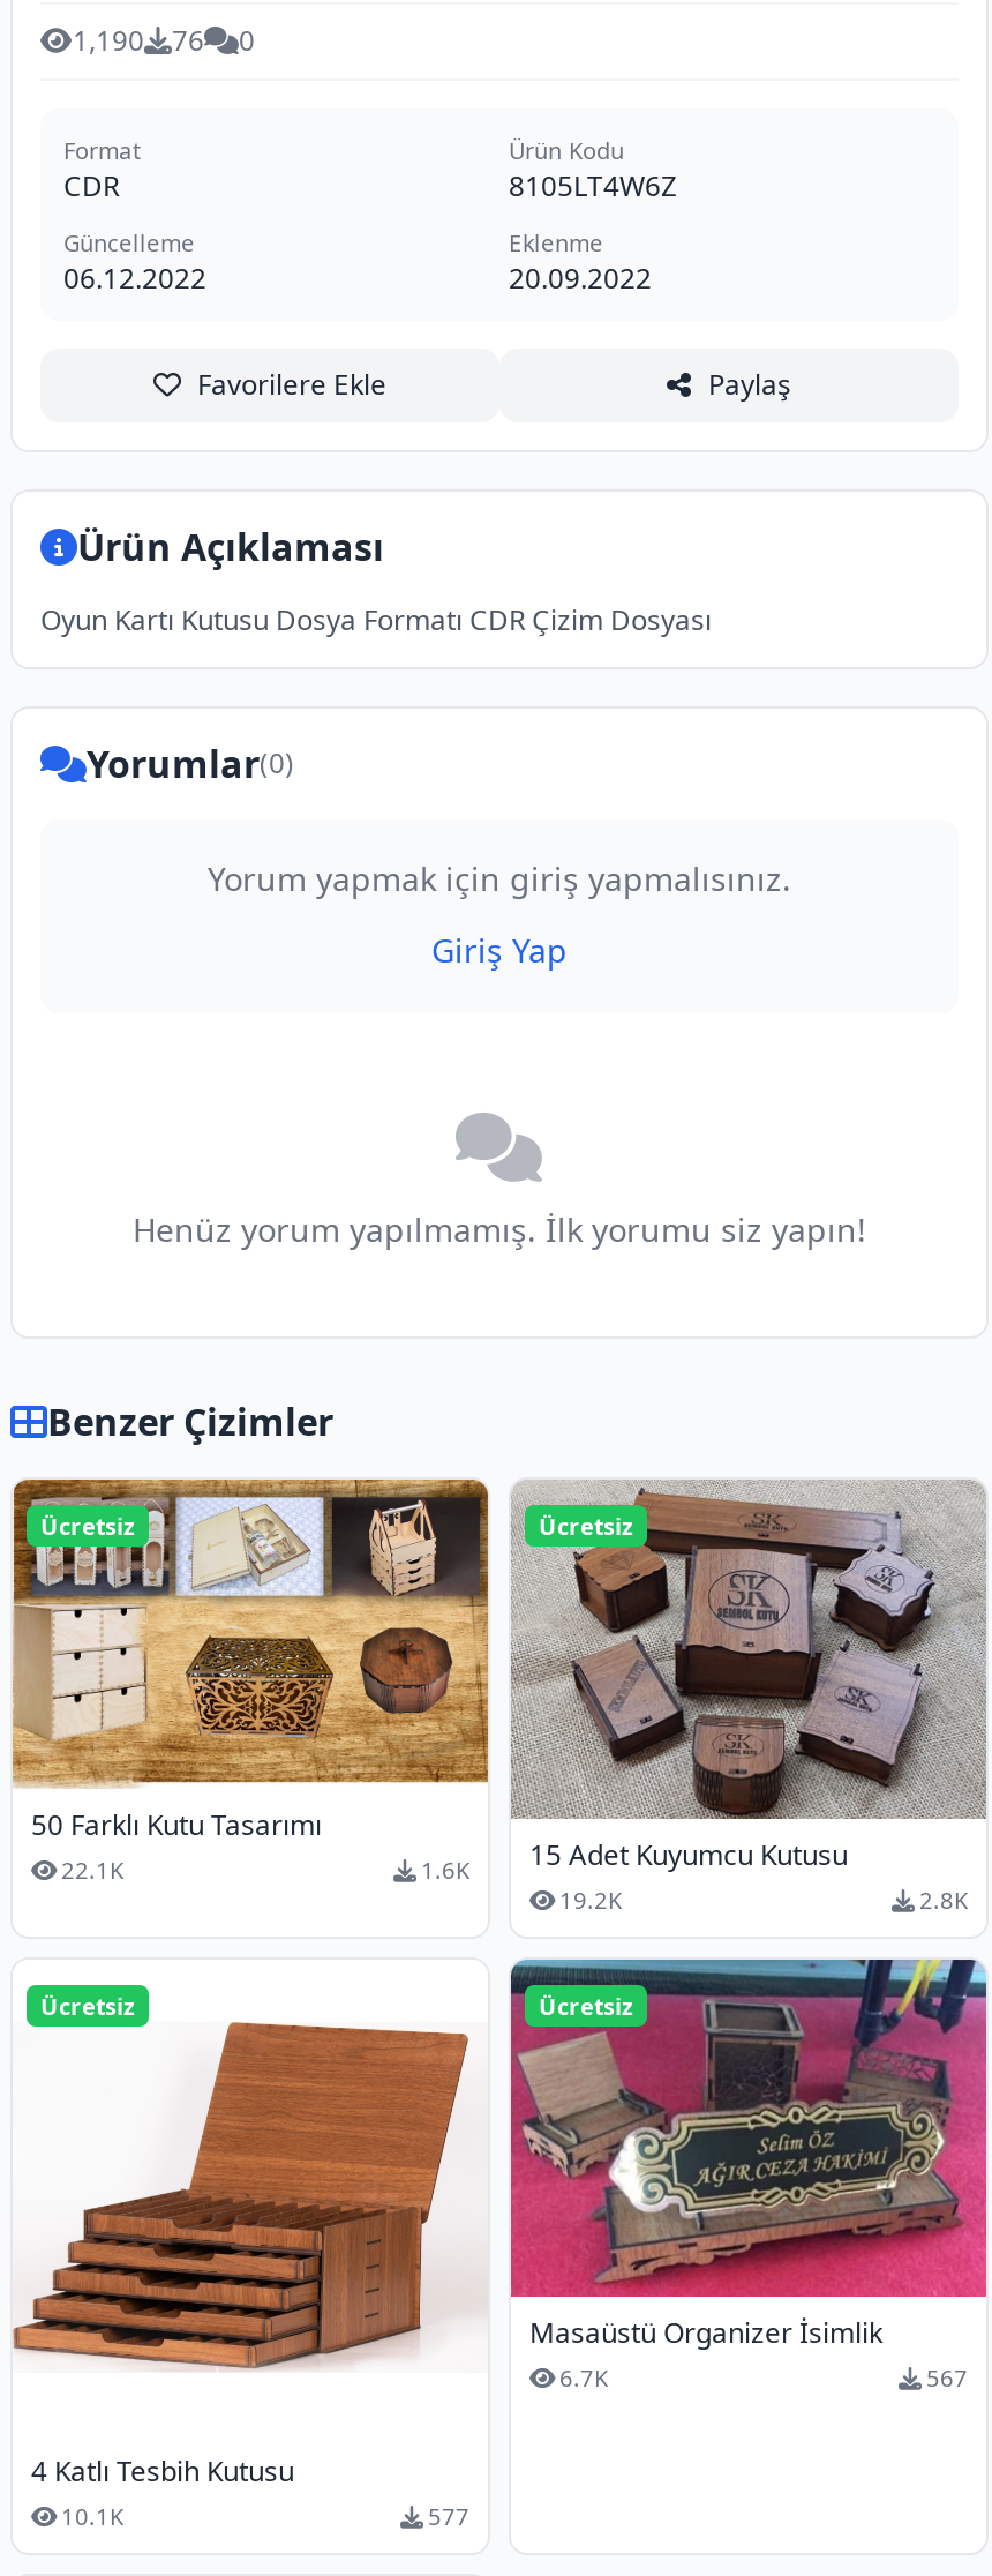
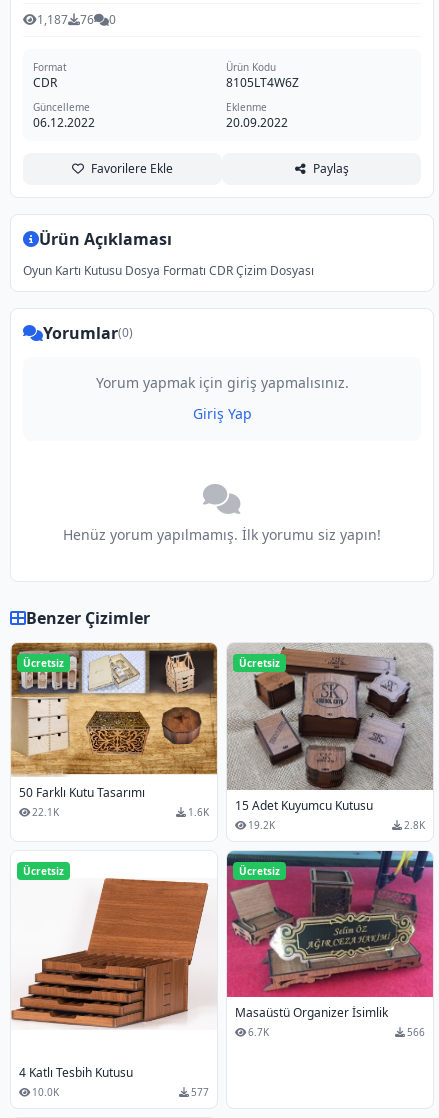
- 1,190
+ 1,187

- 567
+ 566

- 10.1K
+ 10.0K
